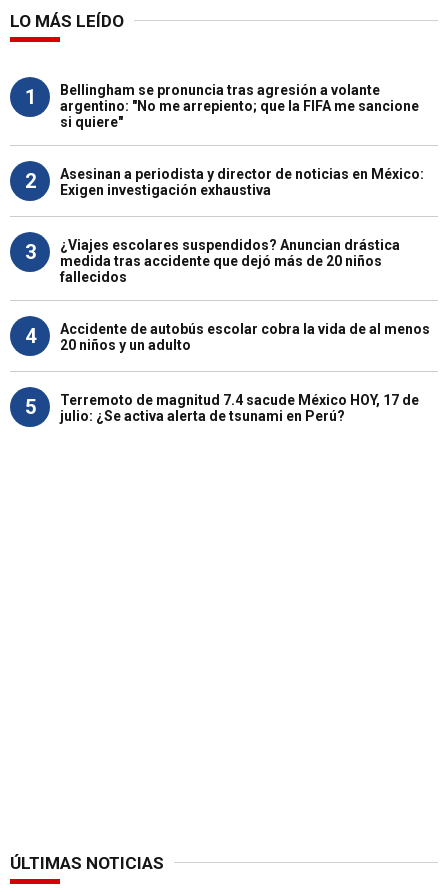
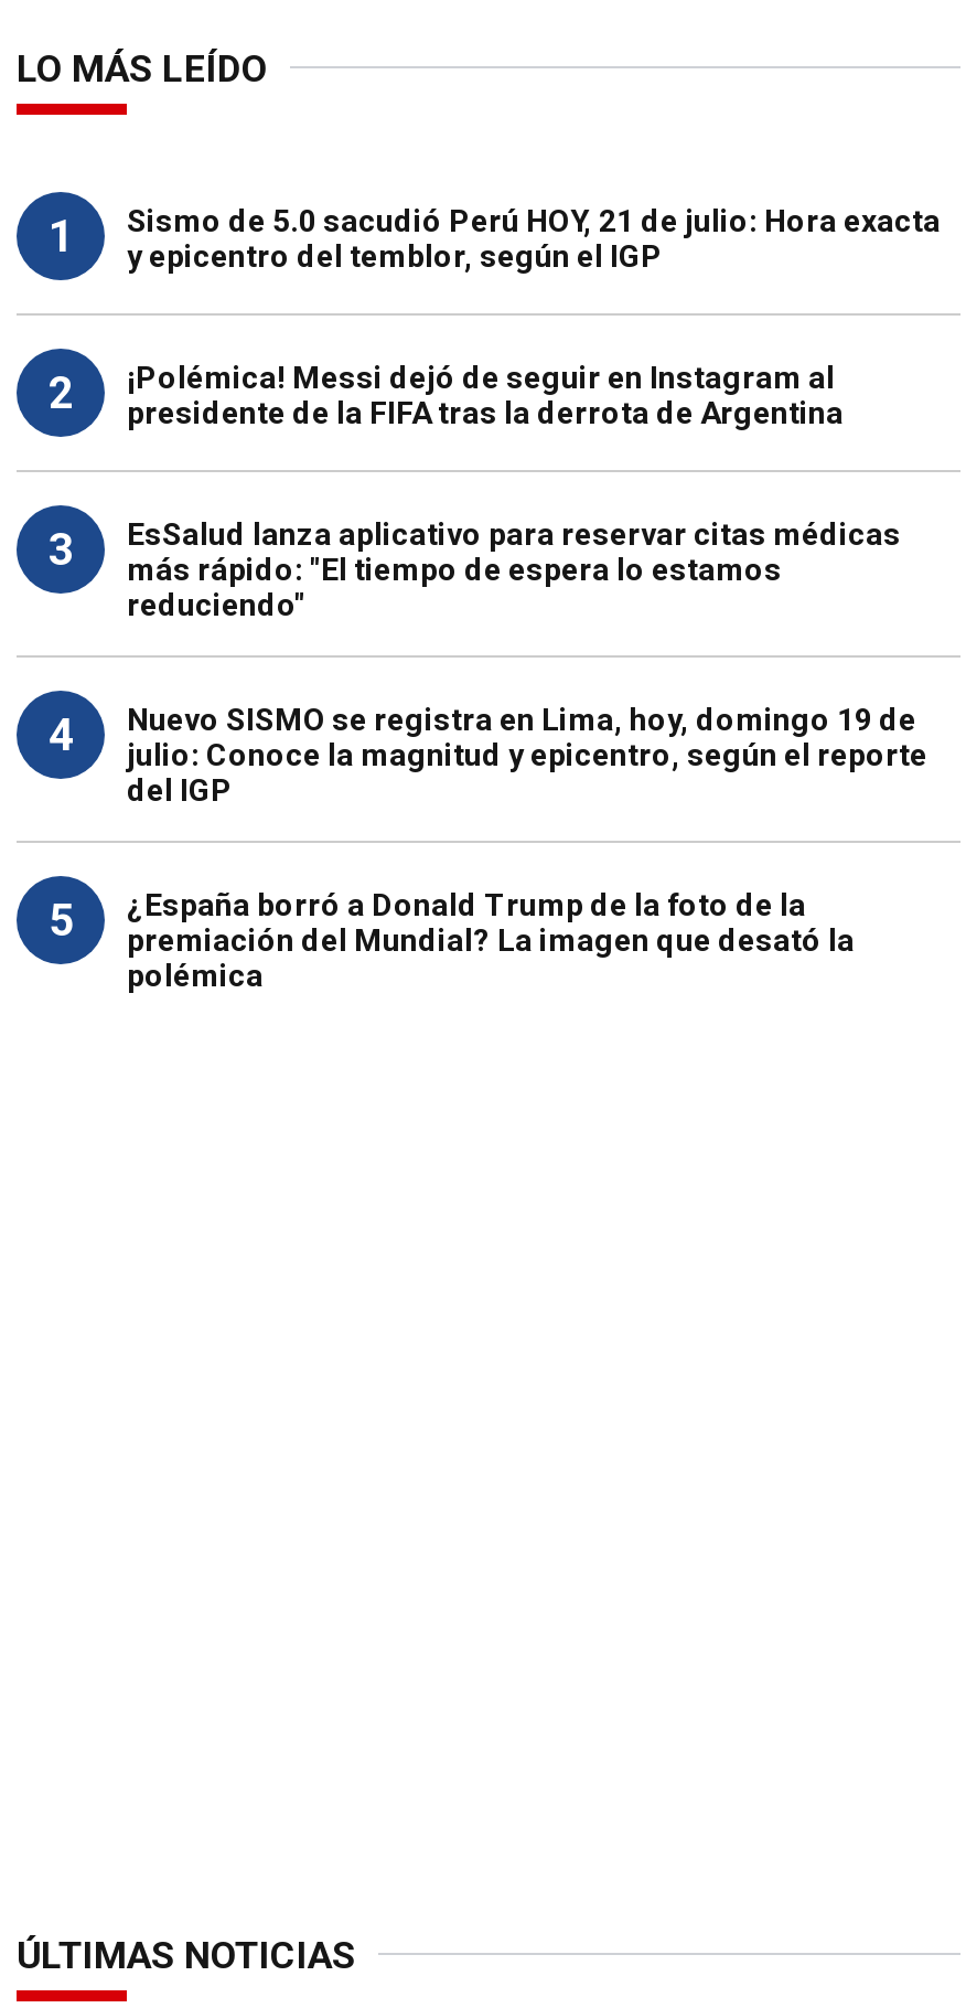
- Bellingham se pronuncia tras agresión a volante
- argentino: "No me arrepiento; que la FIFA me sancione
- si quiere"
+ Sismo de 5.0 sacudió Perú HOY, 21 de julio: Hora exacta
+ y epicentro del temblor, según el IGP

- Asesinan a periodista y director de noticias en México:
- Exigen investigación exhaustiva
+ ¡Polémica! Messi dejó de seguir en Instagram al
+ presidente de la FIFA tras la derrota de Argentina

- ¿Viajes escolares suspendidos? Anuncian drástica
- medida tras accidente que dejó más de 20 niños
- fallecidos
+ EsSalud lanza aplicativo para reservar citas médicas
+ más rápido: "El tiempo de espera lo estamos
+ reduciendo"

- Accidente de autobús escolar cobra la vida de al menos
- 20 niños y un adulto
+ Nuevo SISMO se registra en Lima, hoy, domingo 19 de
+ julio: Conoce la magnitud y epicentro, según el reporte
+ del IGP

- Terremoto de magnitud 7.4 sacude México HOY, 17 de
- julio: ¿Se activa alerta de tsunami en Perú?
+ ¿España borró a Donald Trump de la foto de la
+ premiación del Mundial? La imagen que desató la
+ polémica
